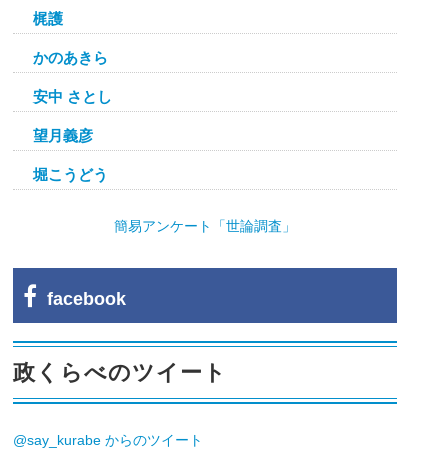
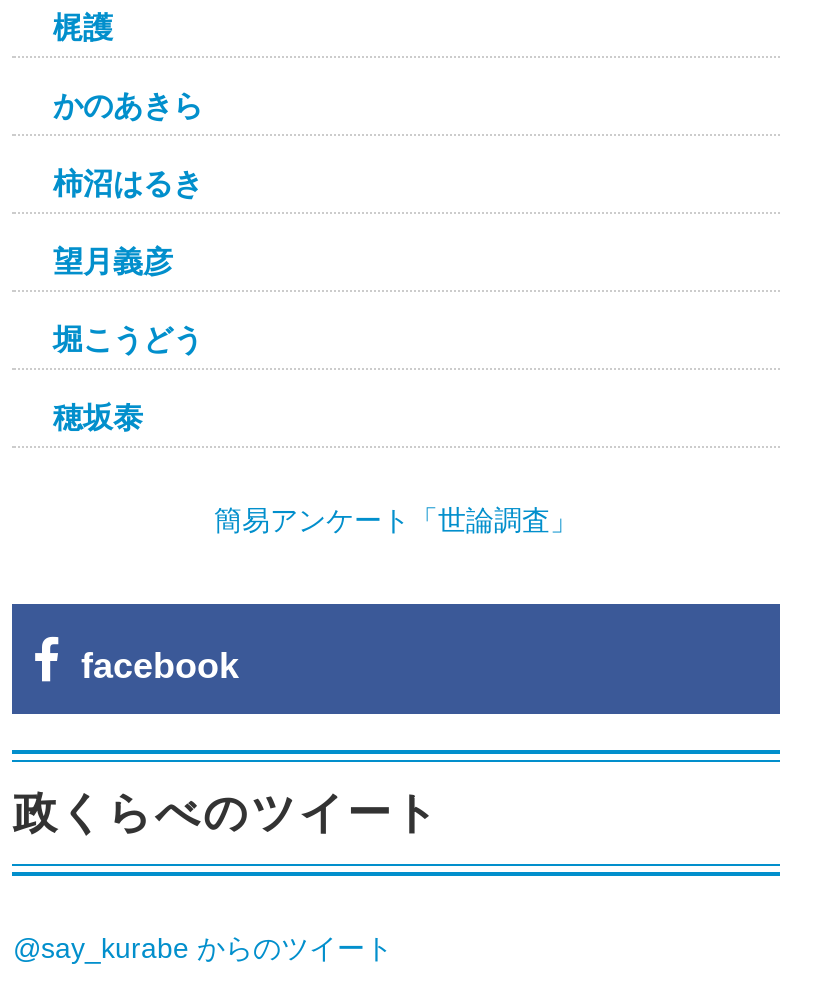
- 安中 さとし
+ 柿沼はるき

+ 穂坂泰
